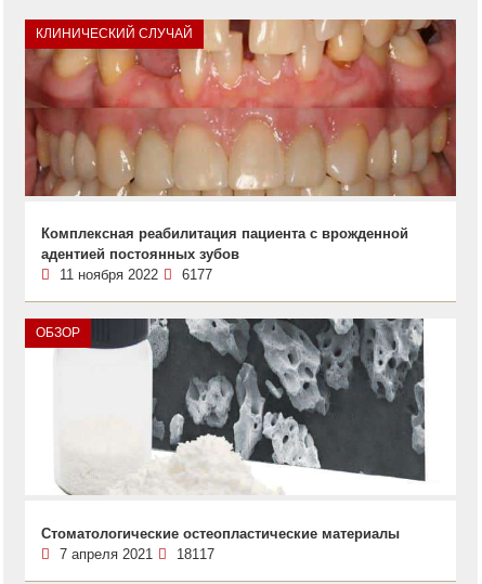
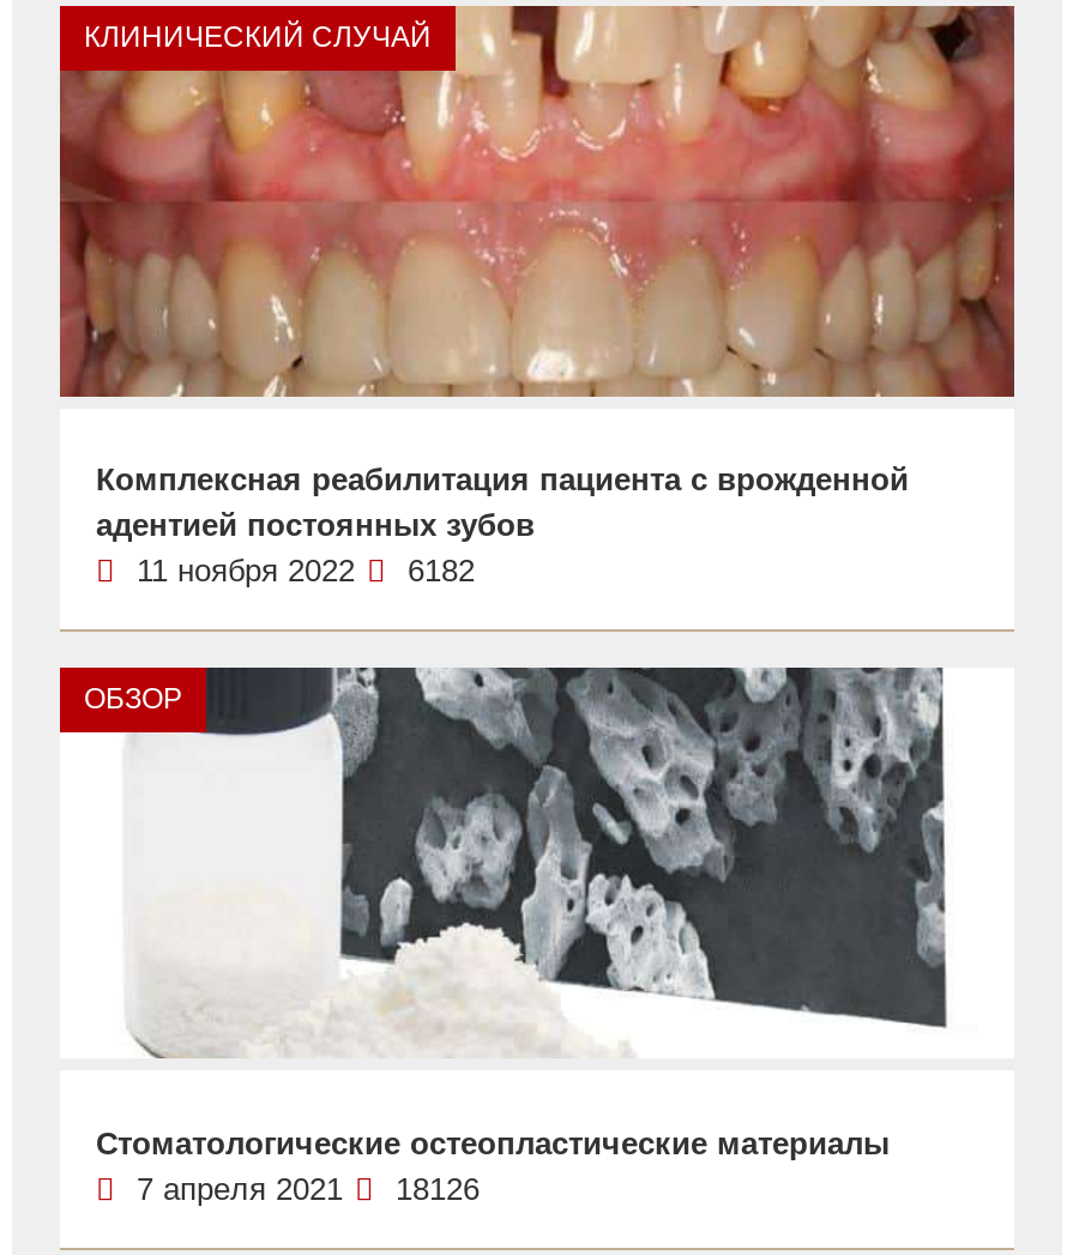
- 11 ноября 2022 6177
+ 11 ноября 2022 6182

- 7 апреля 2021 18117
+ 7 апреля 2021 18126
